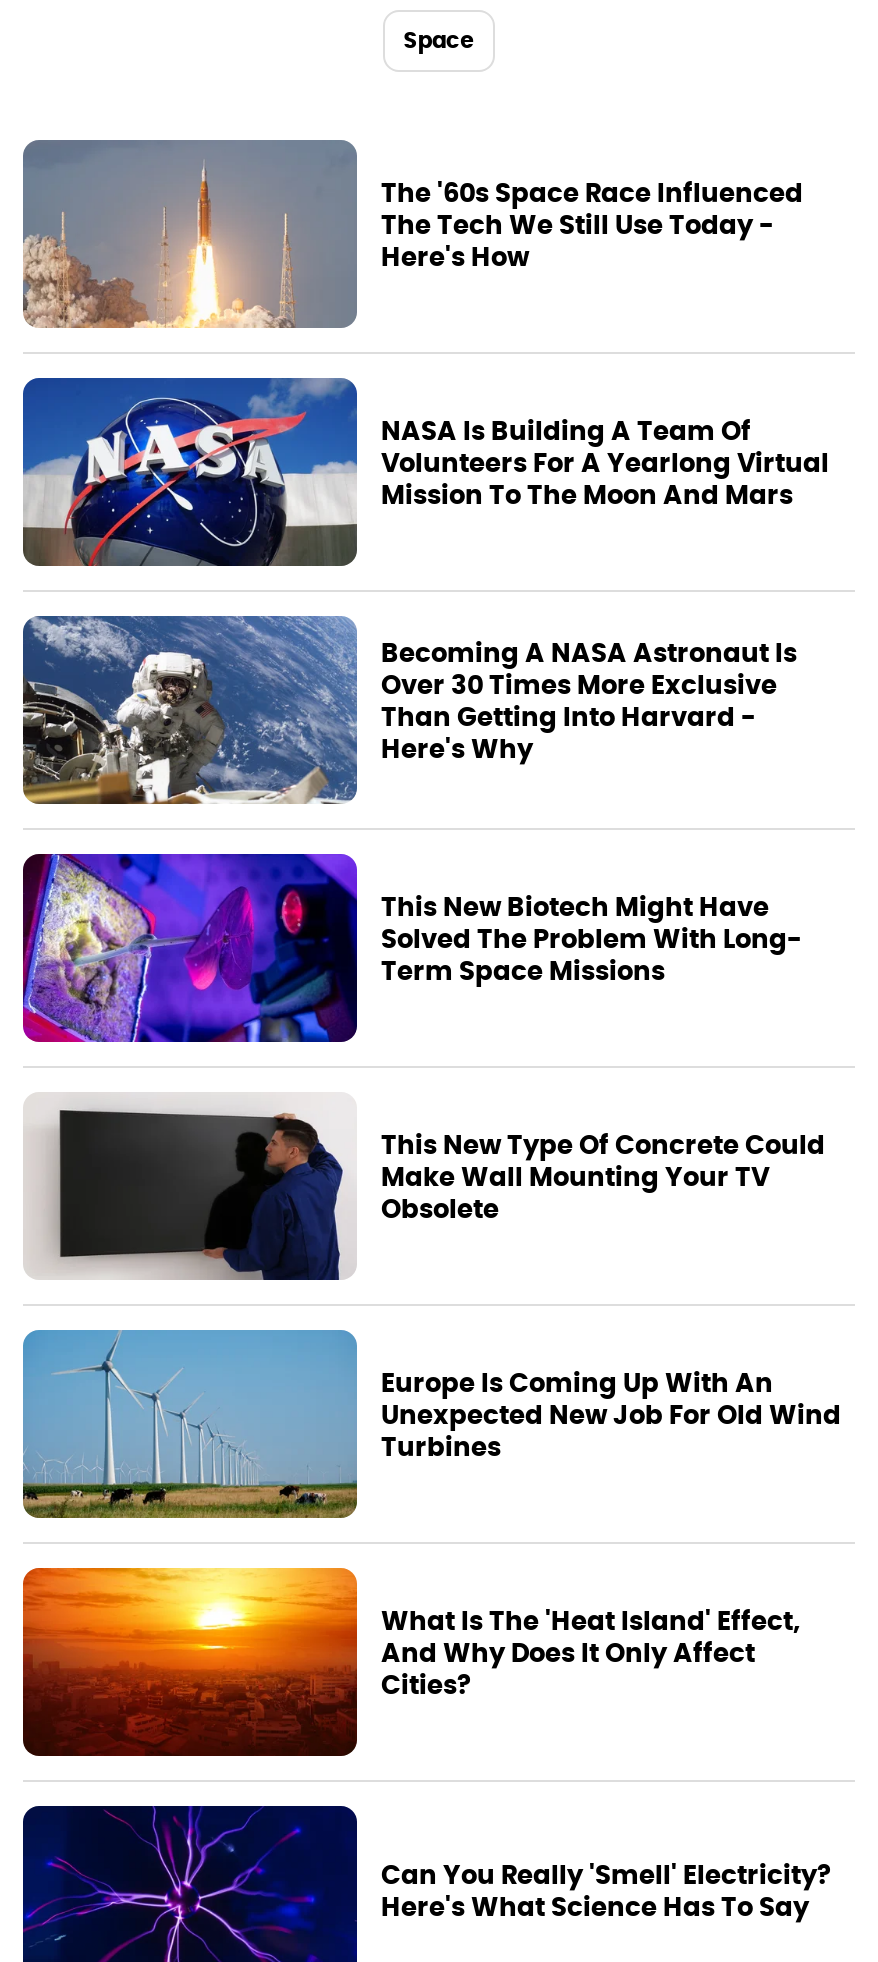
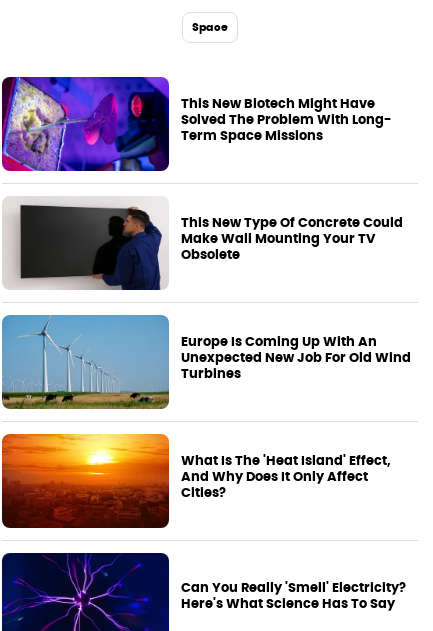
- [image]
- The '60s Space Race Influenced
- The Tech We Still Use Today -
- Here's How

- [image]
- NASA Is Building A Team Of
- Volunteers For A Yearlong Virtual
- Mission To The Moon And Mars

- [image]
- Becoming A NASA Astronaut Is
- Over 30 Times More Exclusive
- Than Getting Into Harvard -
- Here's Why
